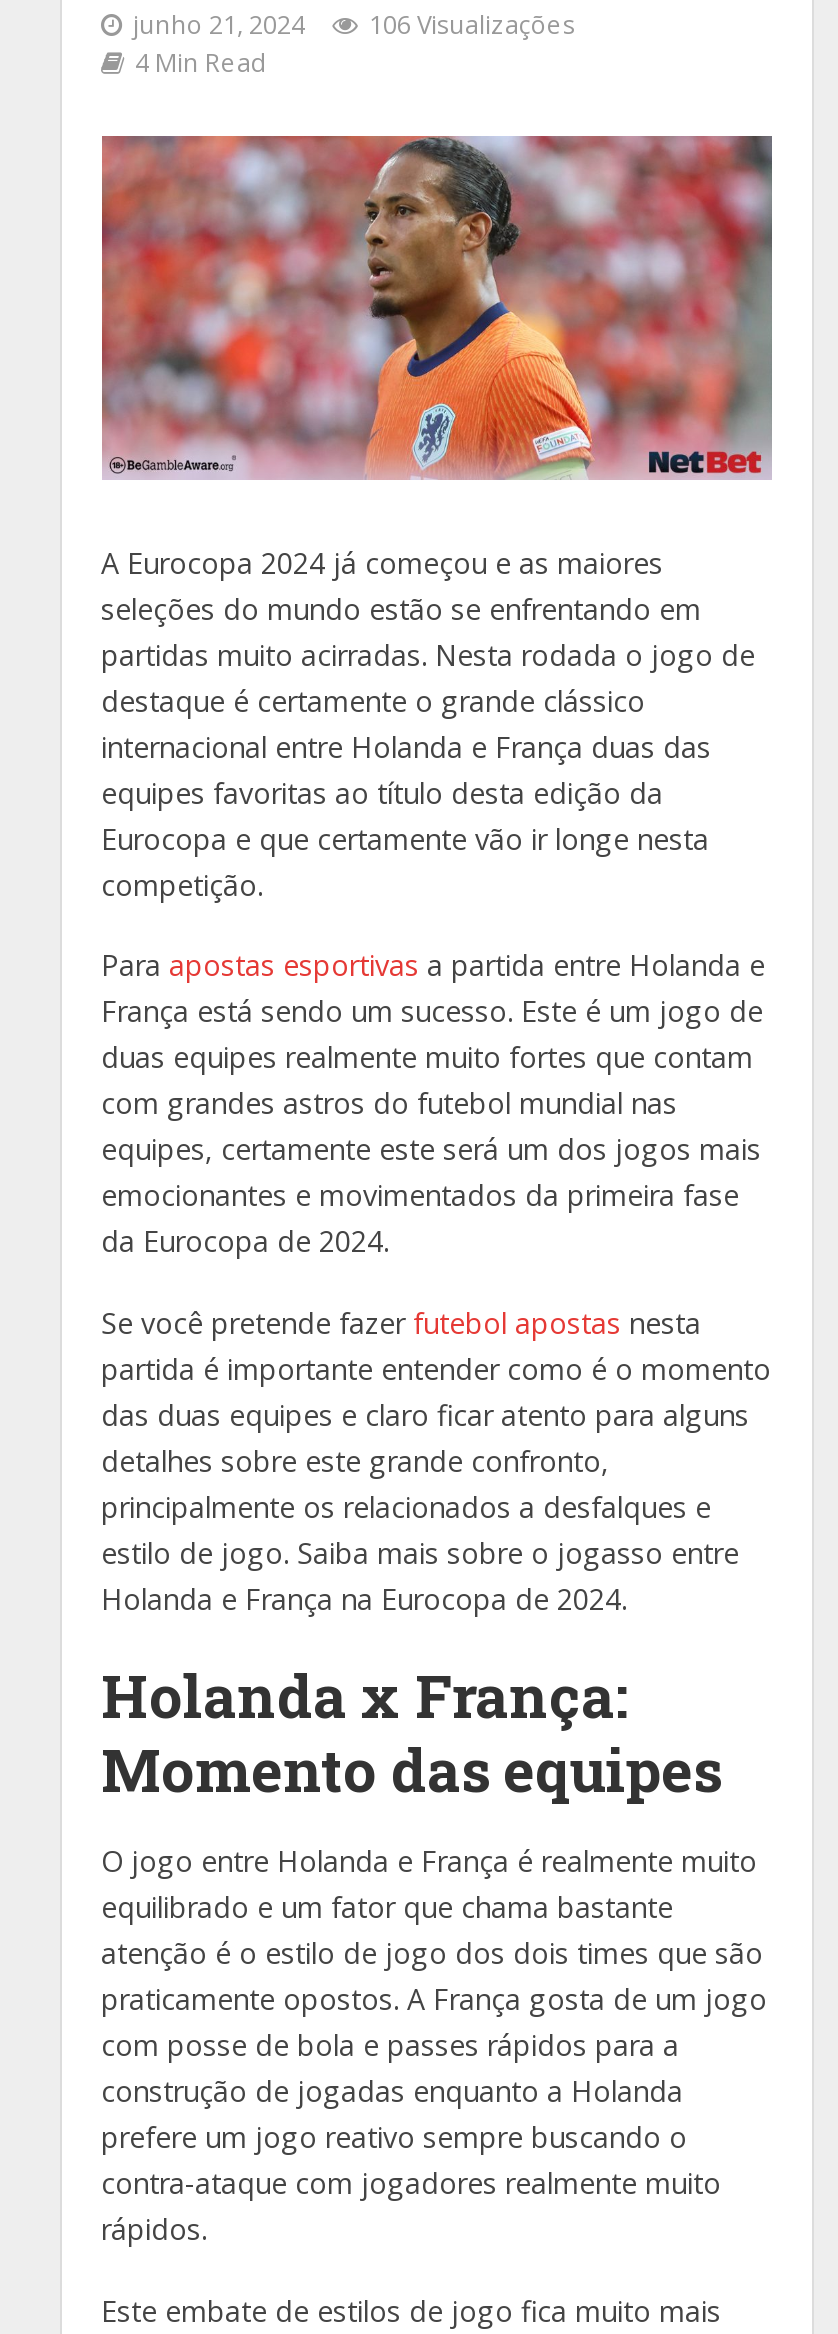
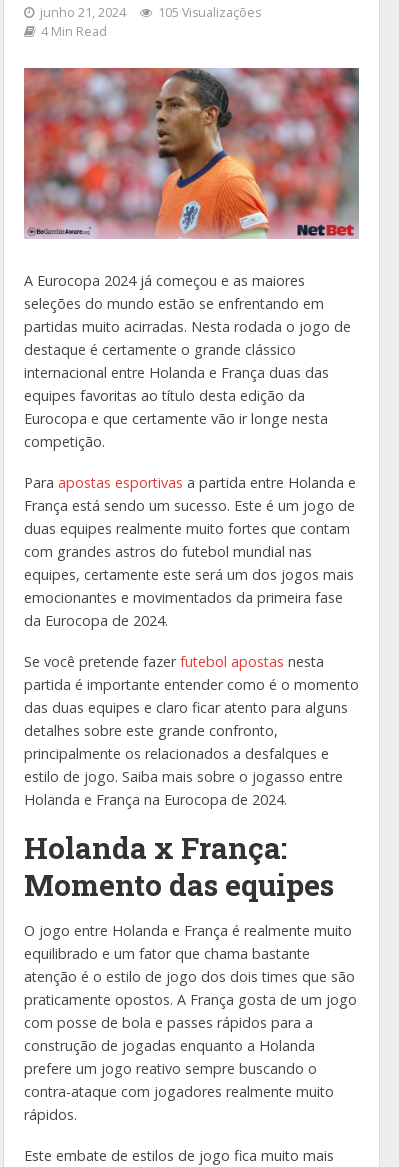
- 106 Visualizações
+ 105 Visualizações
